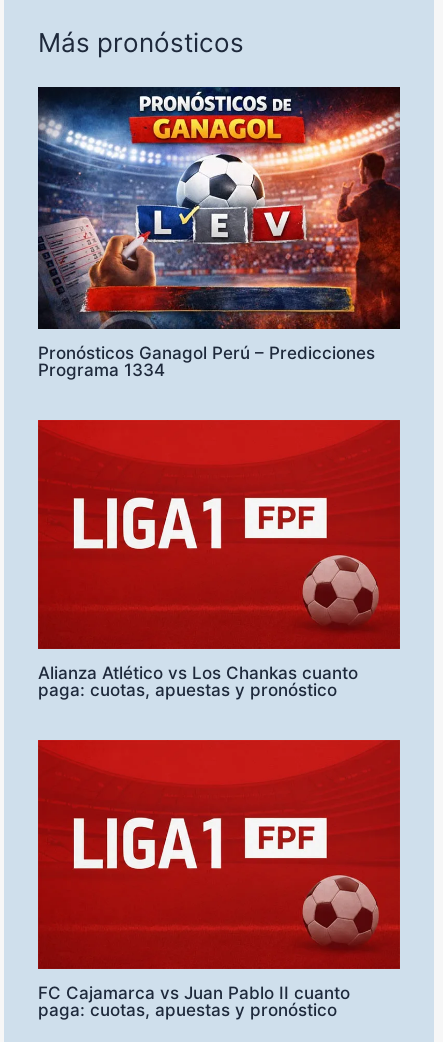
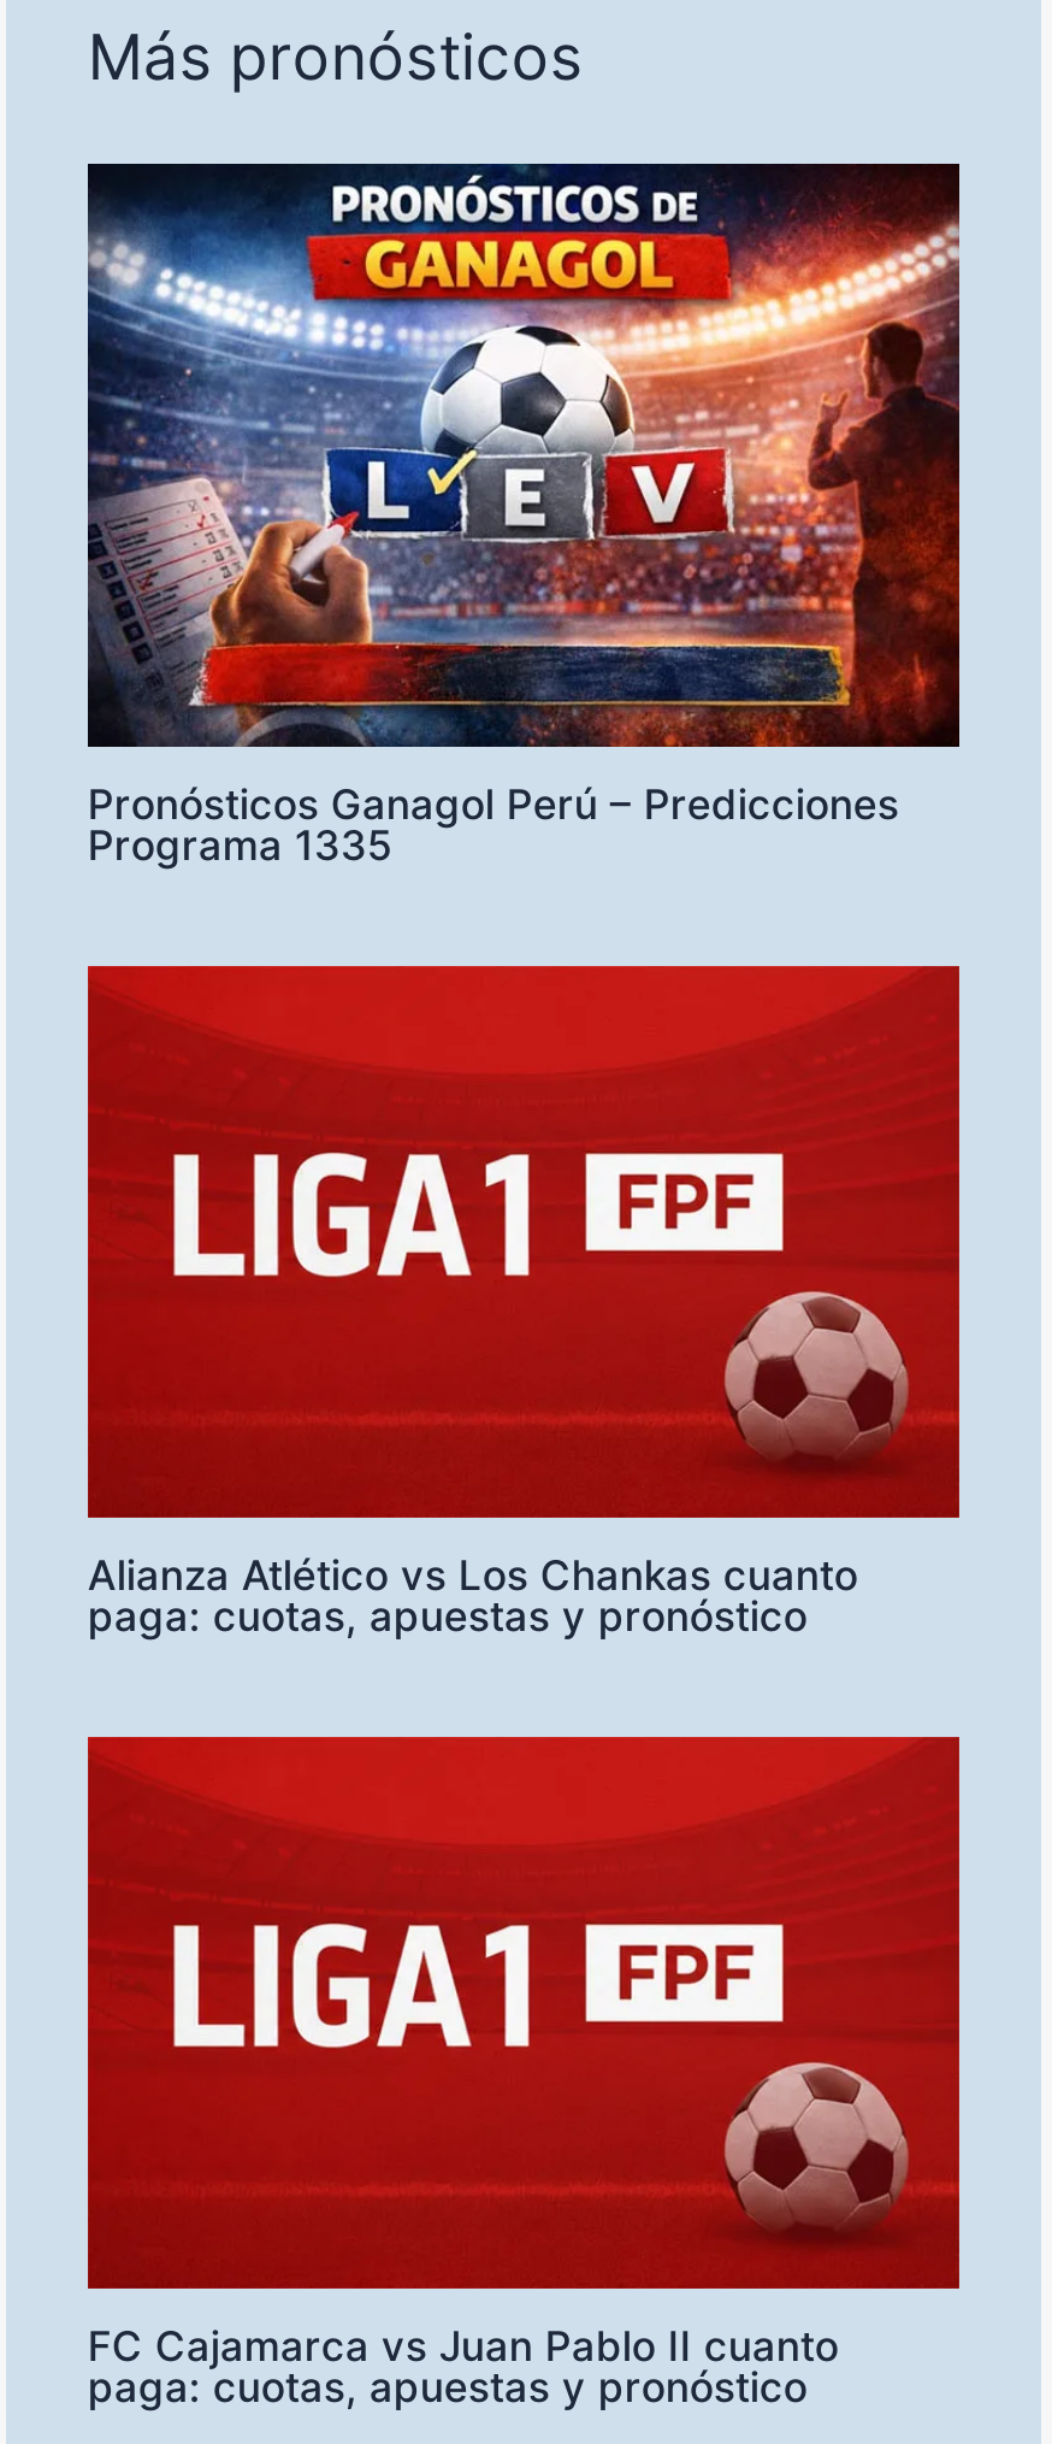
- Programa 1334
+ Programa 1335
